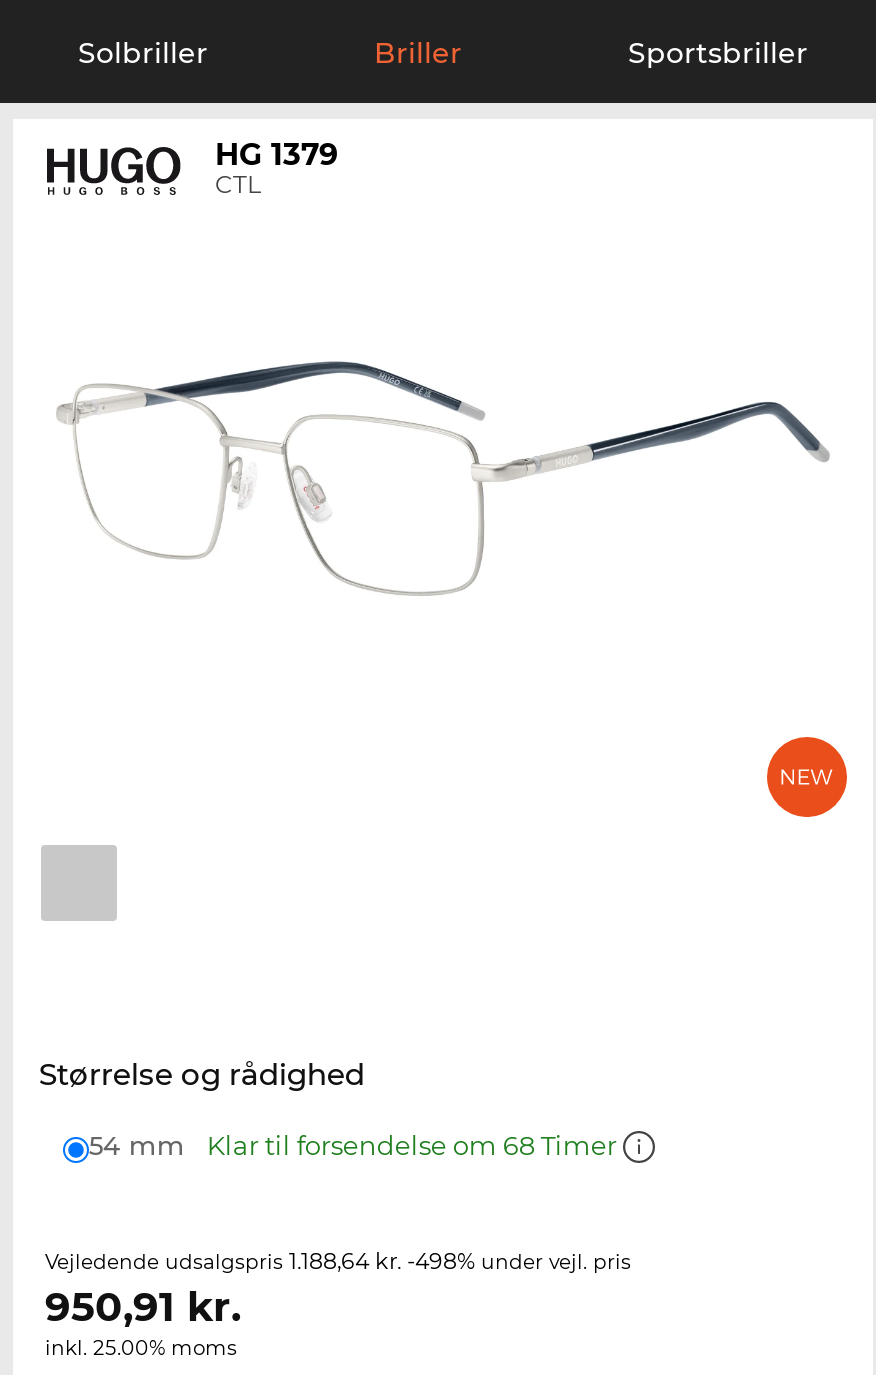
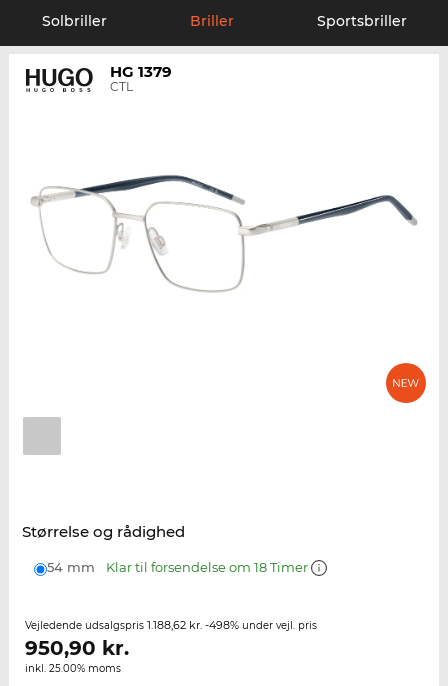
- 54 mm Klar til forsendelse om 68 Timer
+ 54 mm Klar til forsendelse om 18 Timer

- Vejledende udsalgspris 1.188,64 kr. -498% under vejl. pris
+ Vejledende udsalgspris 1.188,62 kr. -498% under vejl. pris

- 950,91 kr.
+ 950,90 kr.
